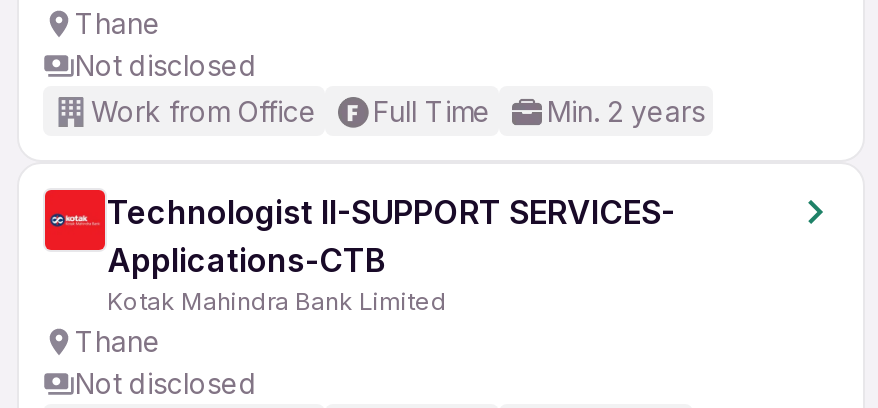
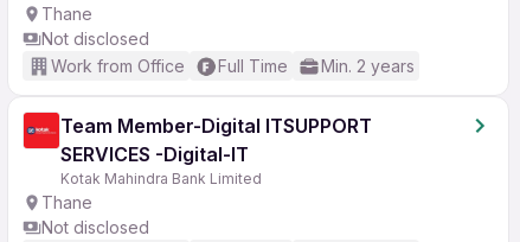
- Technologist II-SUPPORT SERVICES-
- Applications-CTB
+ Team Member-Digital ITSUPPORT
+ SERVICES -Digital-IT
